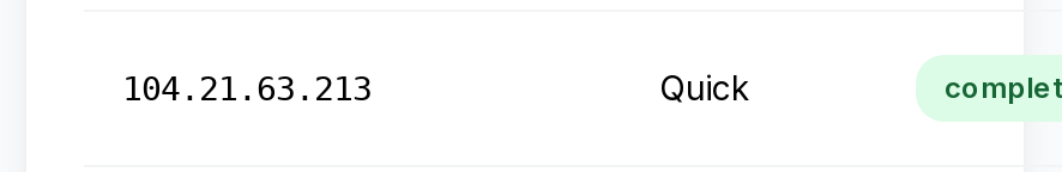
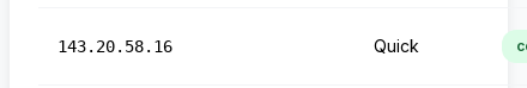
- 104.21.63.213
+ 143.20.58.16
